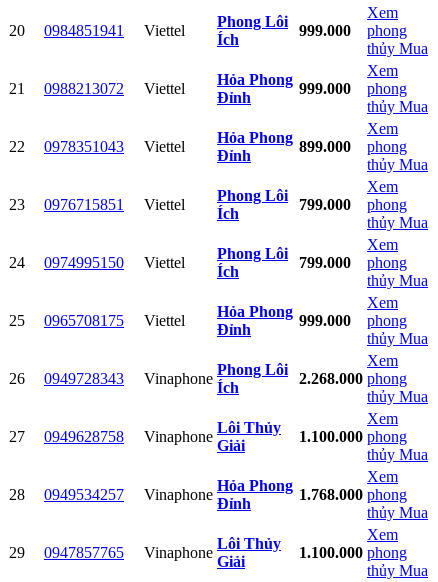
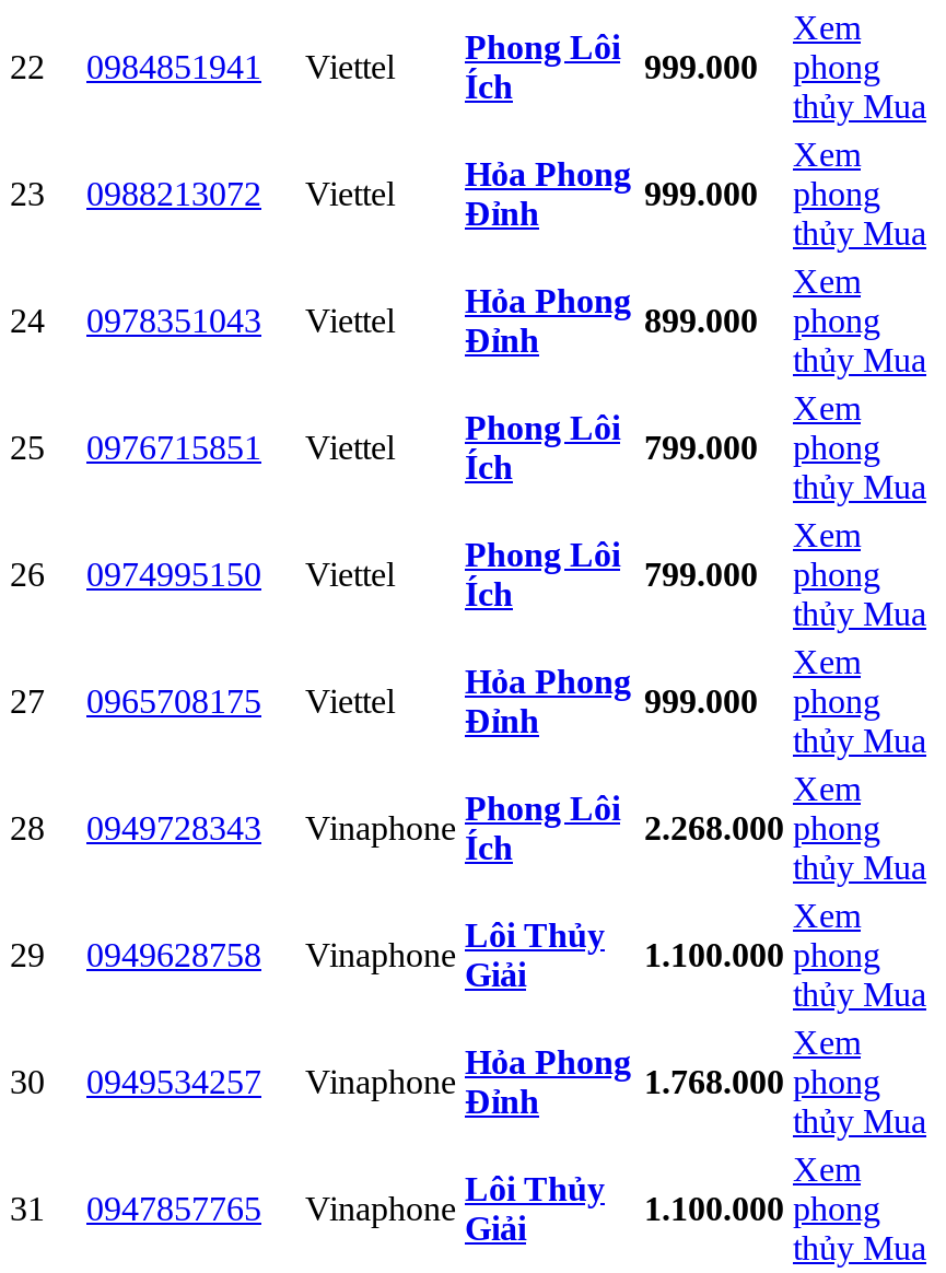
- 20 0984851941 Viettel
+ 22 0984851941 Viettel

- 21 0988213072 Viettel
+ 23 0988213072 Viettel

- 22 0978351043 Viettel
+ 24 0978351043 Viettel

- 23 0976715851 Viettel
+ 25 0976715851 Viettel

- 24 0974995150 Viettel
+ 26 0974995150 Viettel

- 25 0965708175 Viettel
+ 27 0965708175 Viettel

- 26 0949728343 Vinaphone
+ 28 0949728343 Vinaphone

- 27 0949628758 Vinaphone
+ 29 0949628758 Vinaphone

- 28 0949534257 Vinaphone
+ 30 0949534257 Vinaphone

- 29 0947857765 Vinaphone
+ 31 0947857765 Vinaphone
